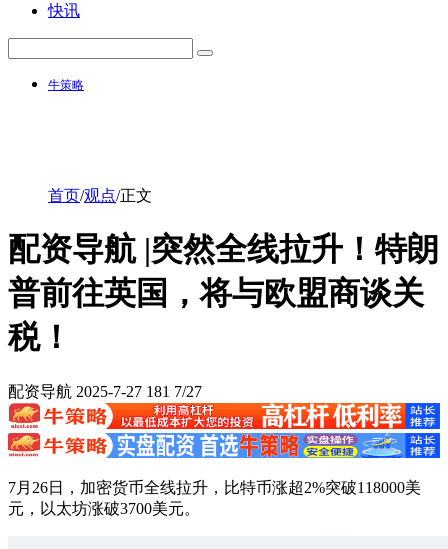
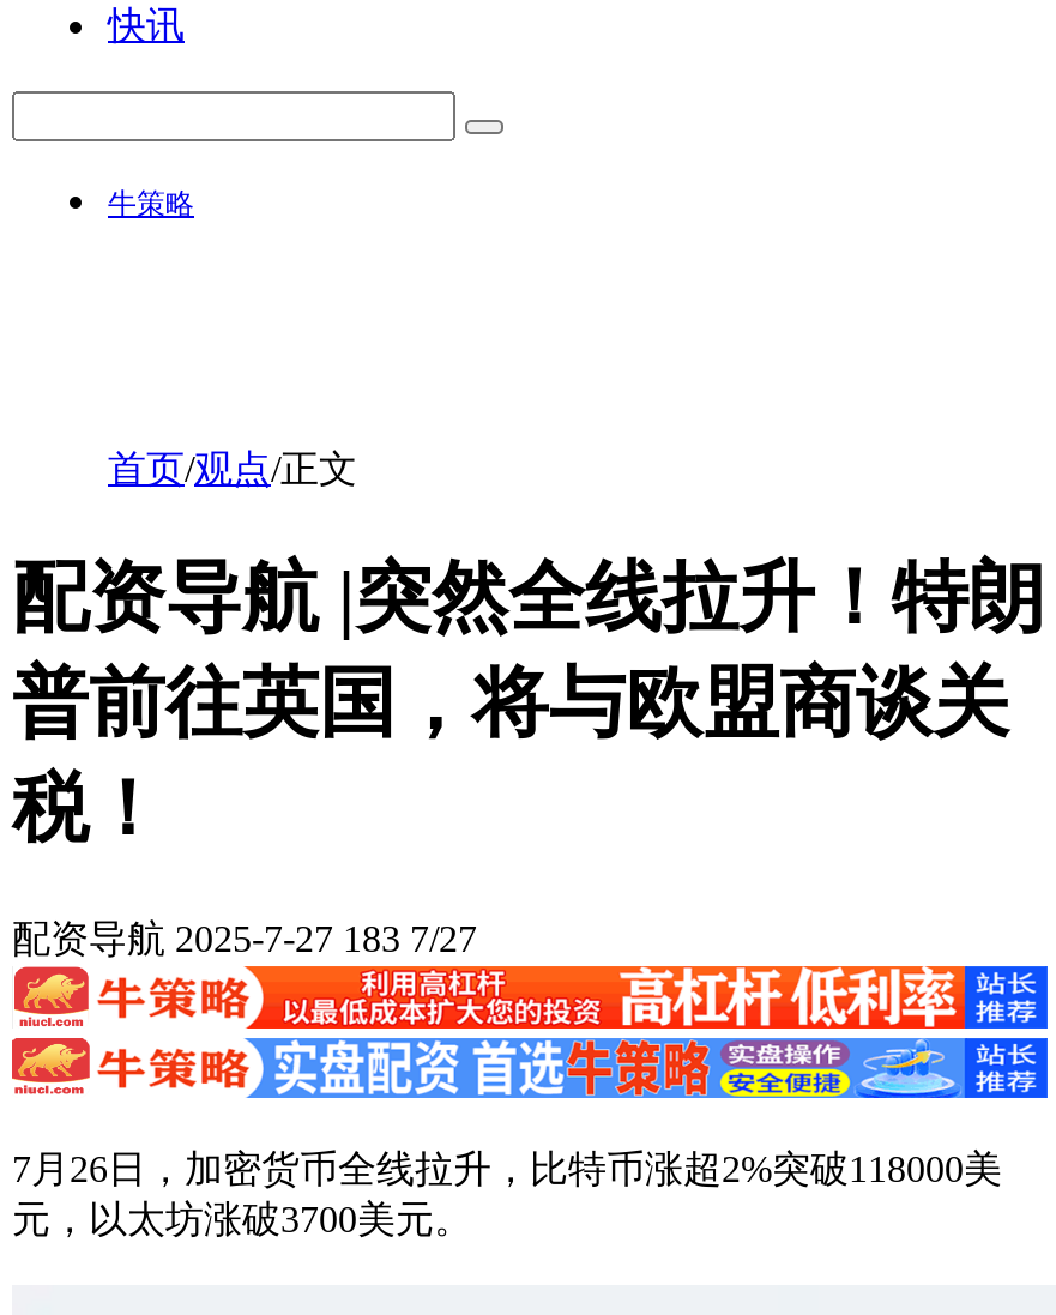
- 配资导航 2025-7-27 181 7/27
+ 配资导航 2025-7-27 183 7/27
